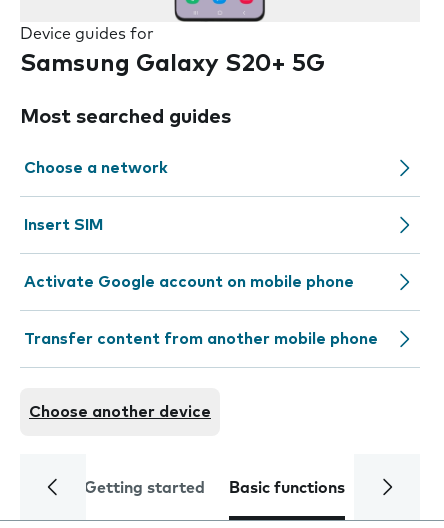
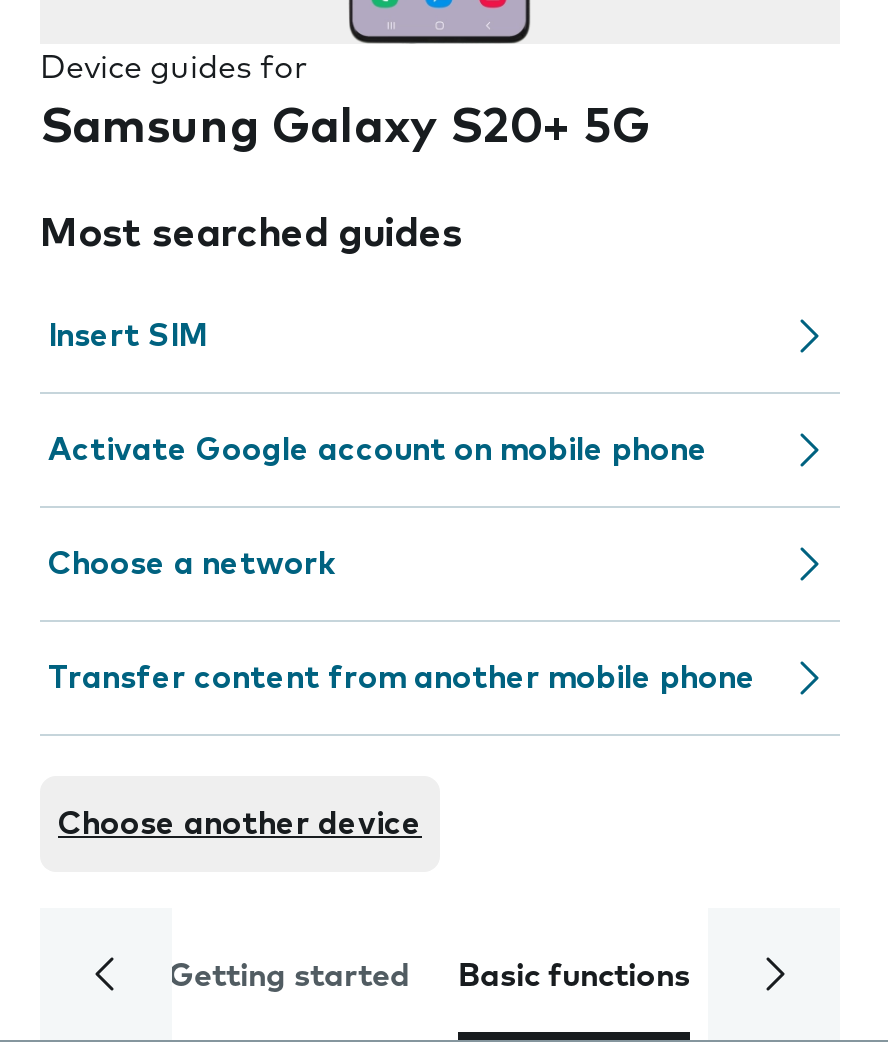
moved down: Choose a network

moved up: Insert SIM | Activate Google account on mobile phone
